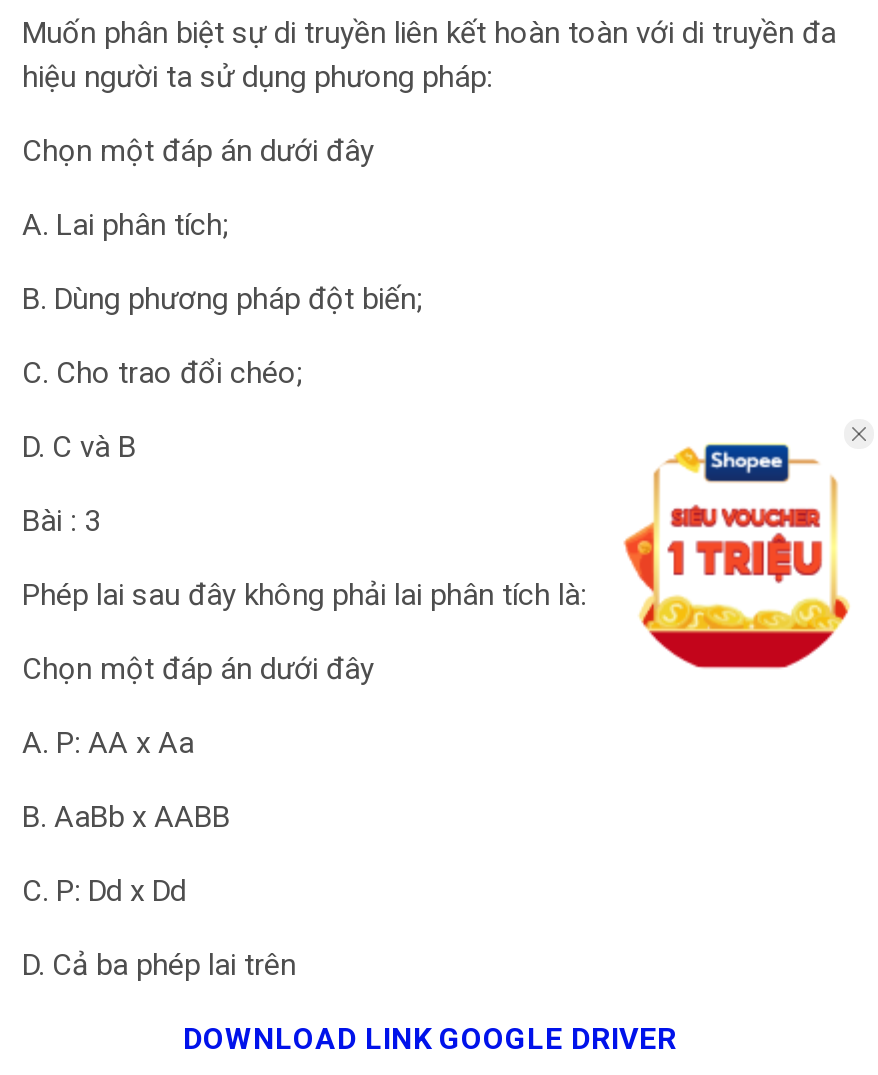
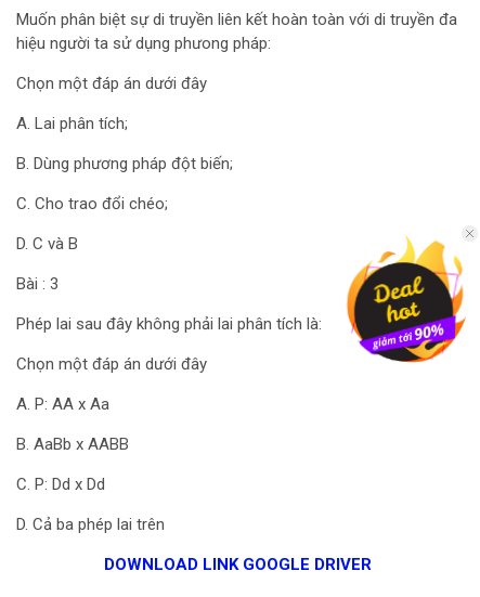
- [image]
+ [image]
